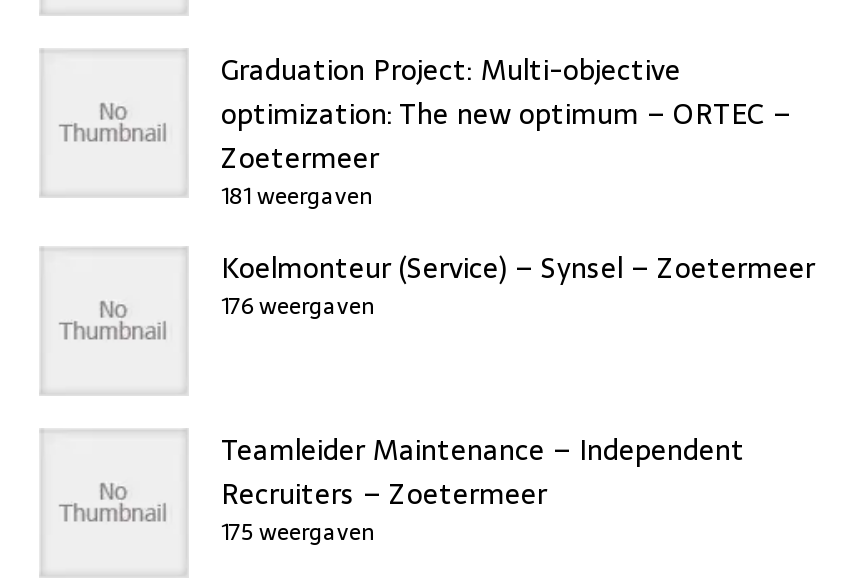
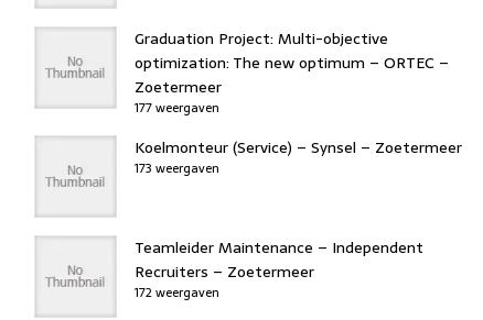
- 181 weergaven
+ 177 weergaven

- 176 weergaven
+ 173 weergaven

- 175 weergaven
+ 172 weergaven
